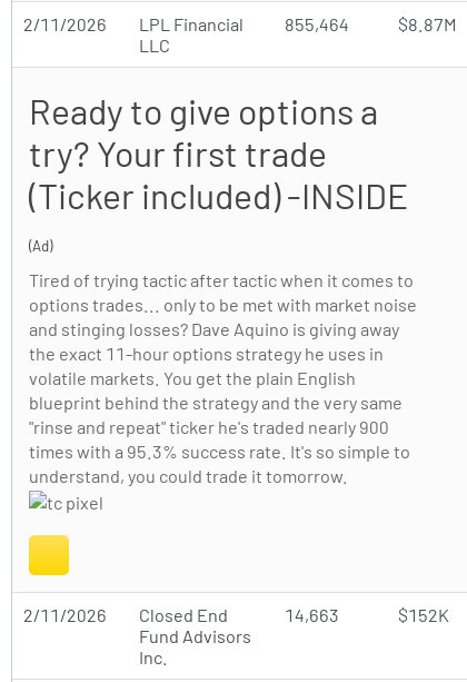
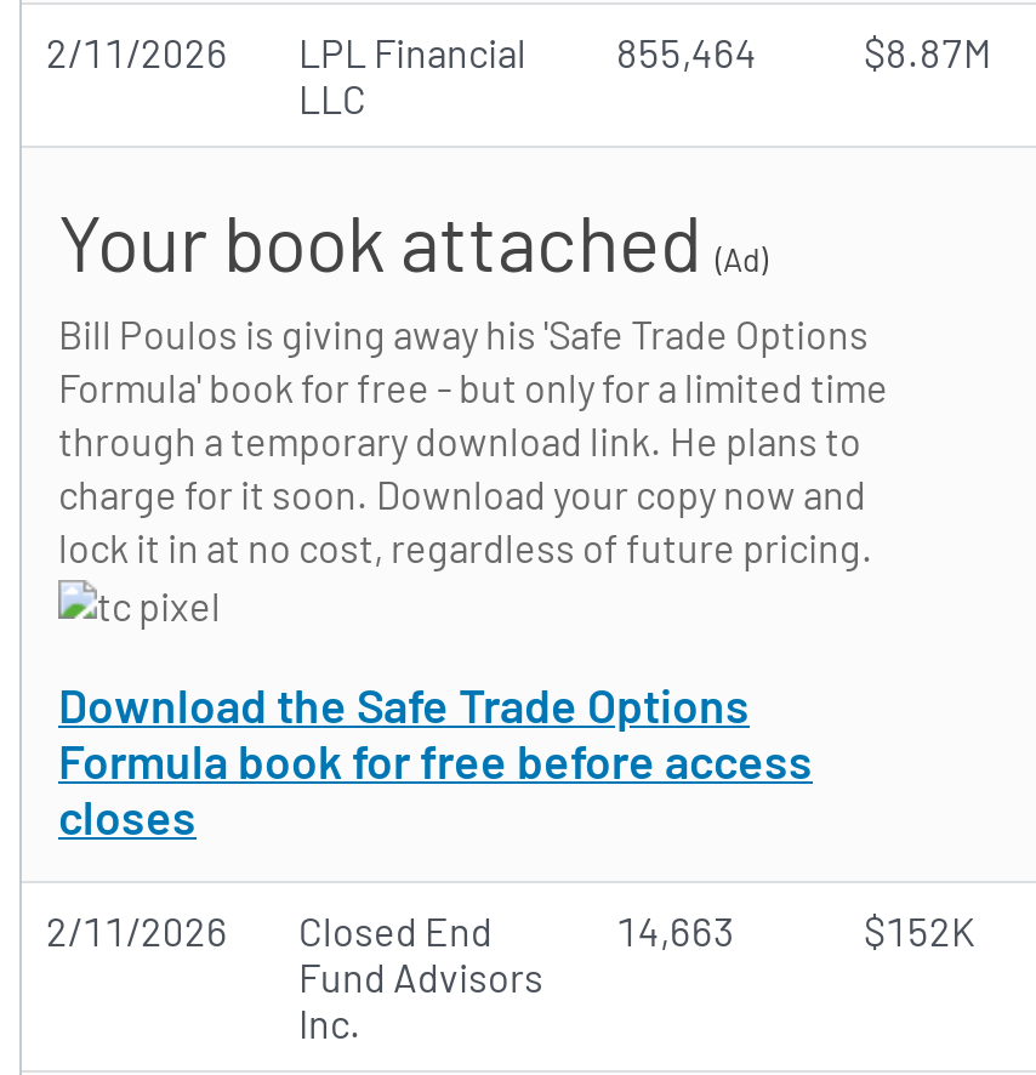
- Ready to give options a
- try? Your first trade
- (Ticker included) -INSIDE
- (Ad)
- Tired of trying tactic after tactic when it comes to
- options trades... only to be met with market noise
- and stinging losses? Dave Aquino is giving away
- the exact 11-hour options strategy he uses in
- volatile markets. You get the plain English
- blueprint behind the strategy and the very same
- "rinse and repeat" ticker he's traded nearly 900
- times with a 95.3% success rate. It's so simple to
- understand, you could trade it tomorrow.
+ Your book attached (Ad)
+ Bill Poulos is giving away his 'Safe Trade Options
+ Formula' book for free - but only for a limited time
+ through a temporary download link. He plans to
+ charge for it soon. Download your copy now and
+ lock it in at no cost, regardless of future pricing.
+ Download the Safe Trade Options
+ Formula book for free before access
+ closes
